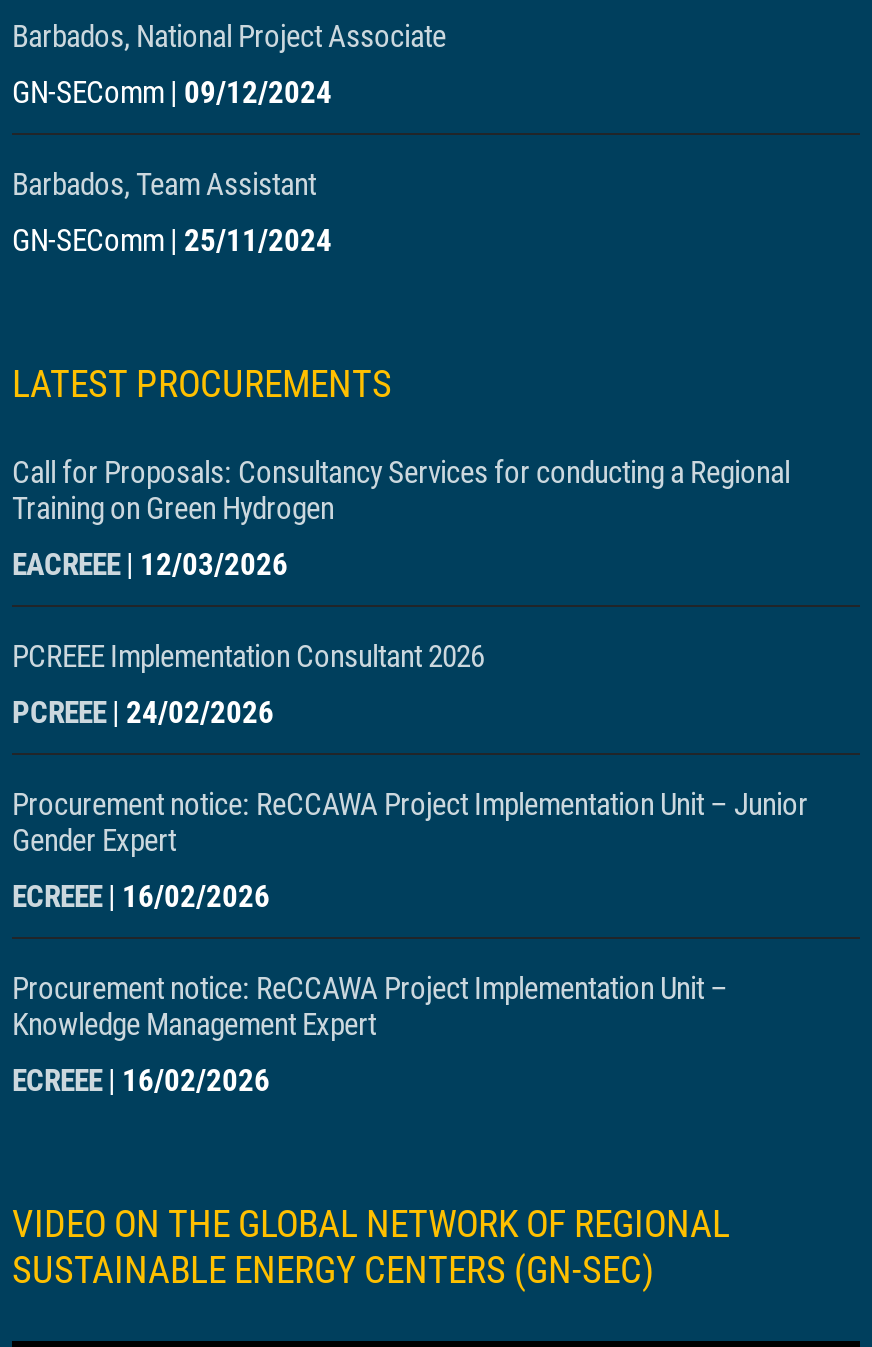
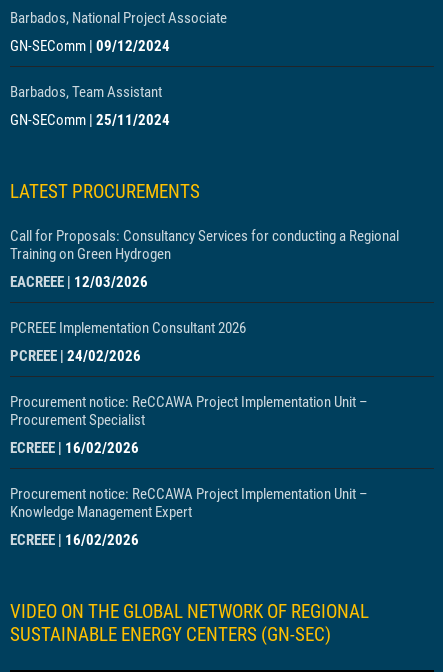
- Procurement notice: ReCCAWA Project Implementation Unit – Junior
- Gender Expert
+ Procurement notice: ReCCAWA Project Implementation Unit –
+ Procurement Specialist
